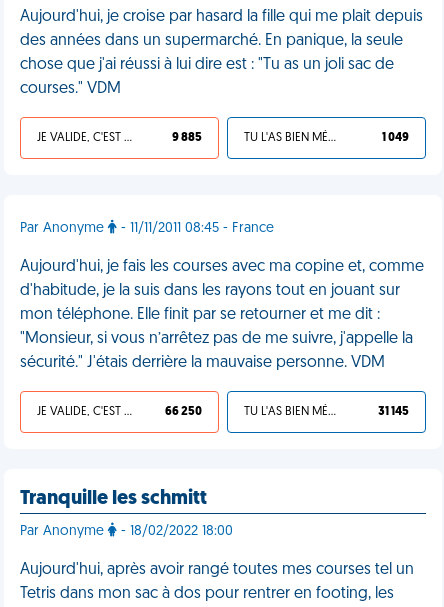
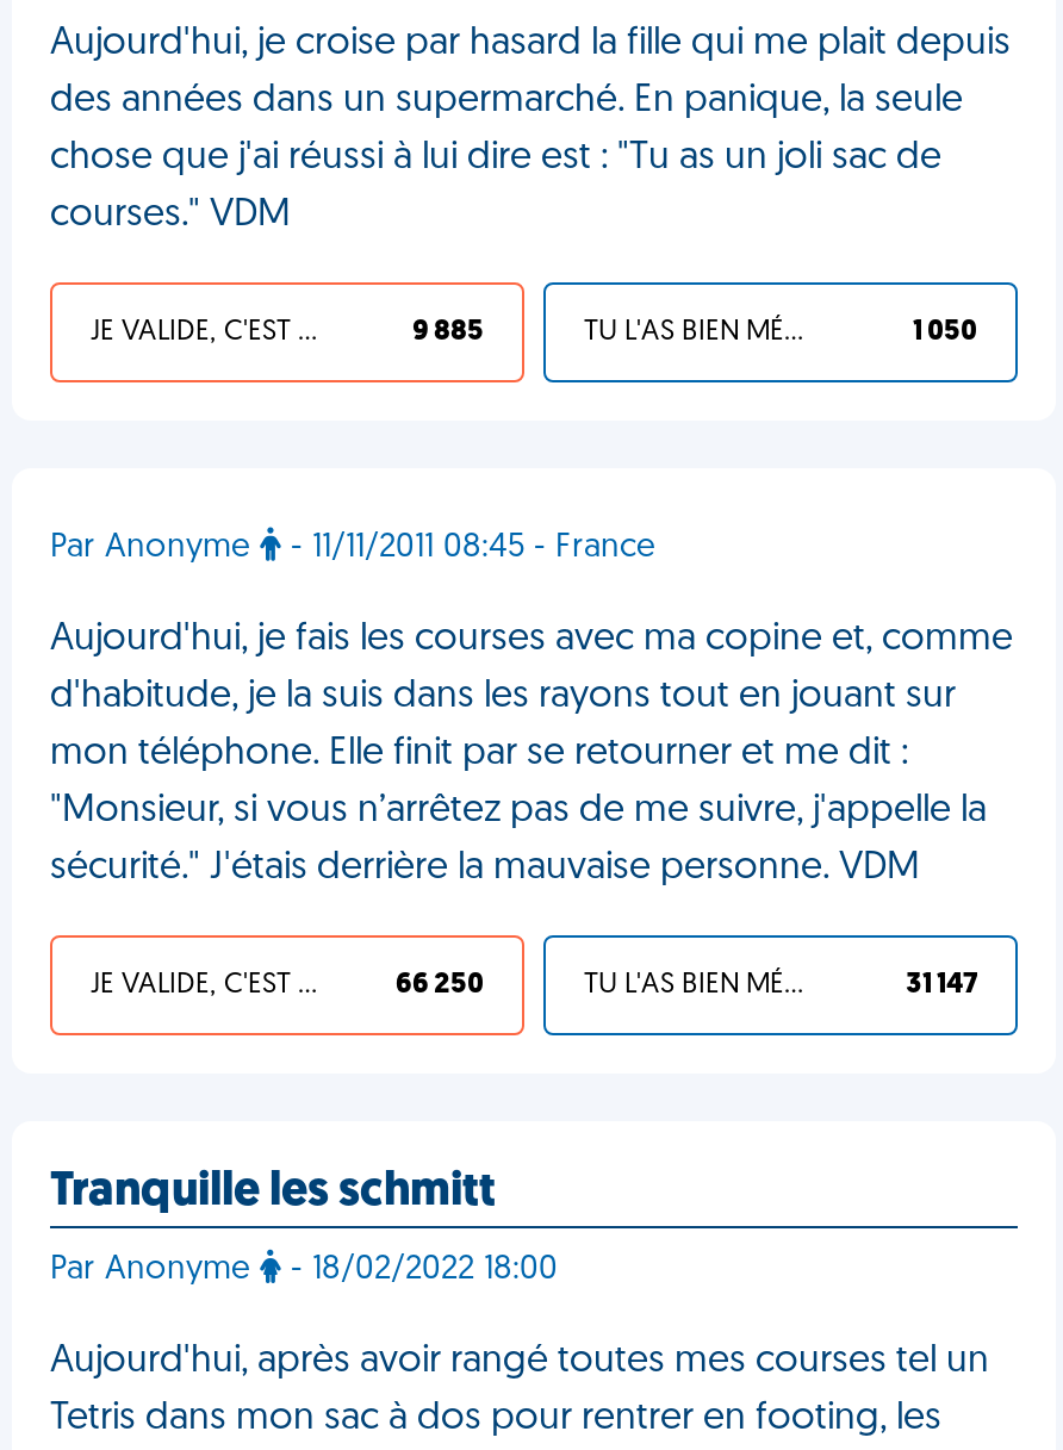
- 1 049
+ 1 050

- 31 145
+ 31 147
